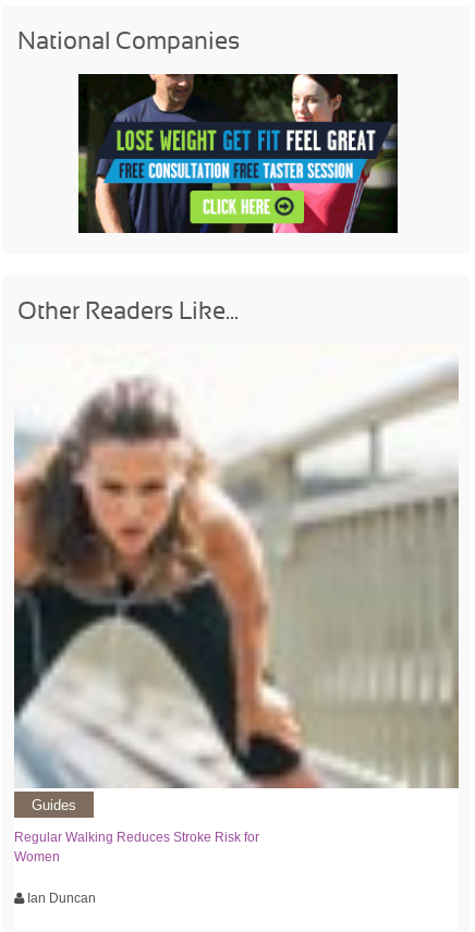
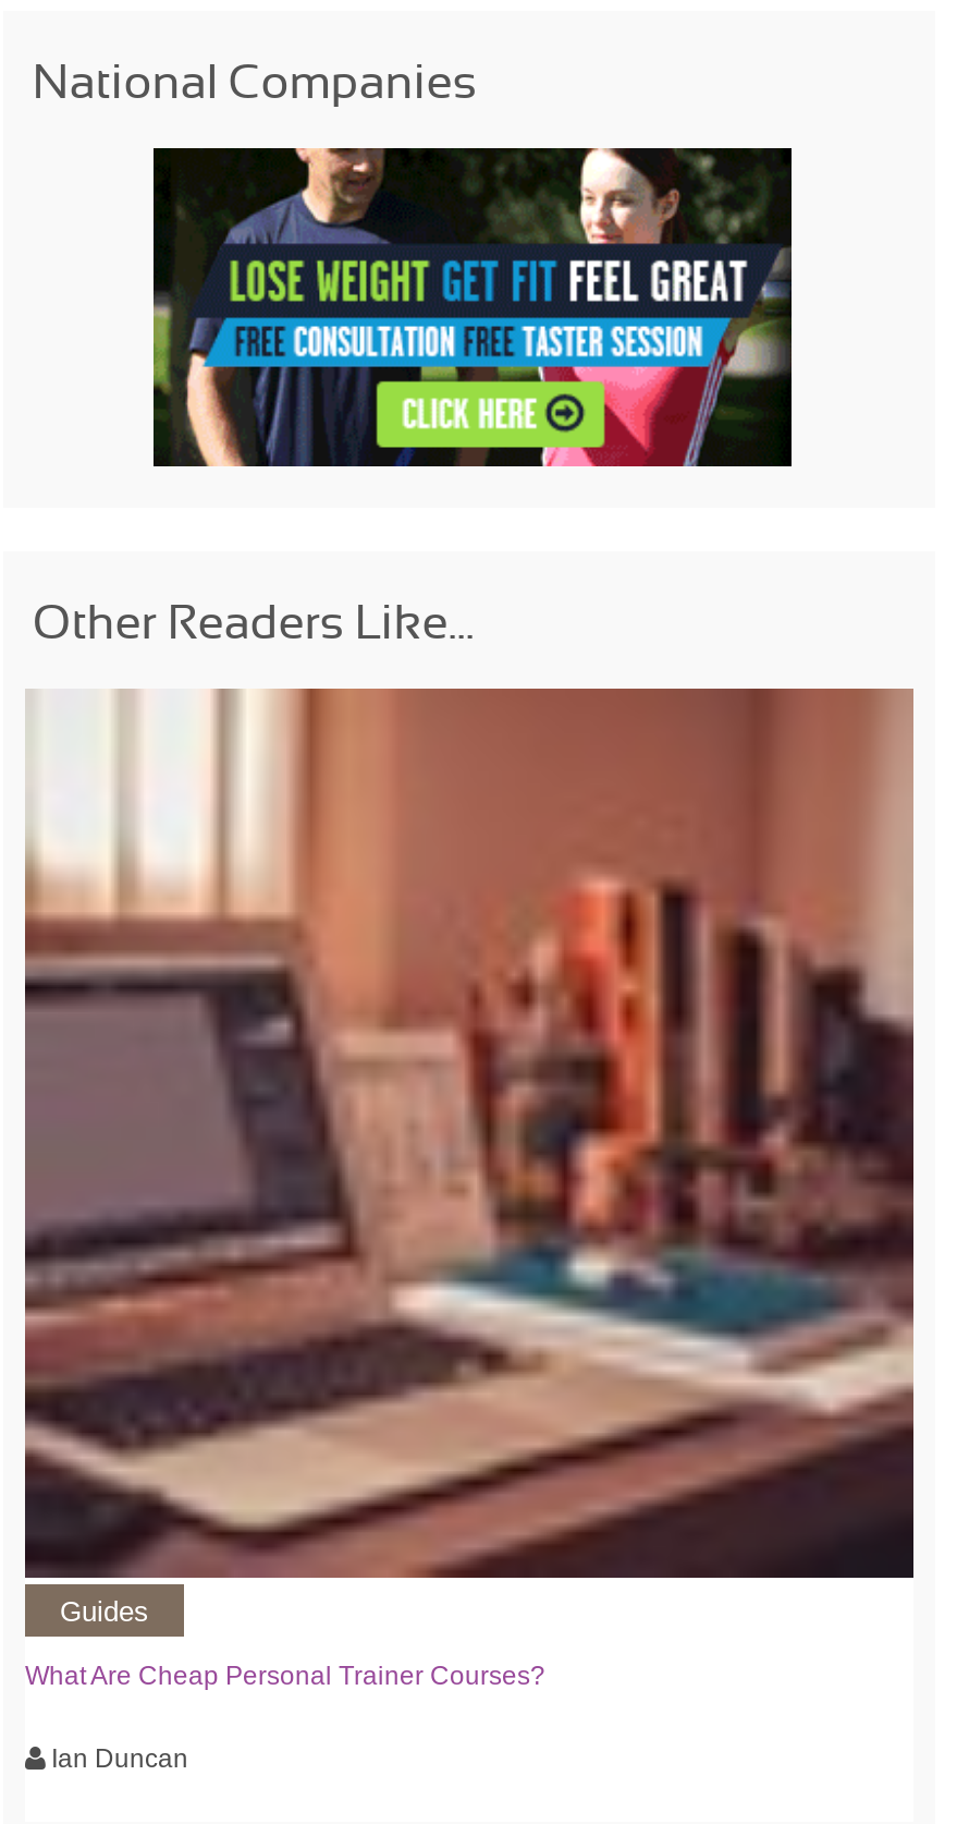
- [image]
- Regular Walking Reduces Stroke Risk for
- Women
+ [image]
+ What Are Cheap Personal Trainer Courses?
